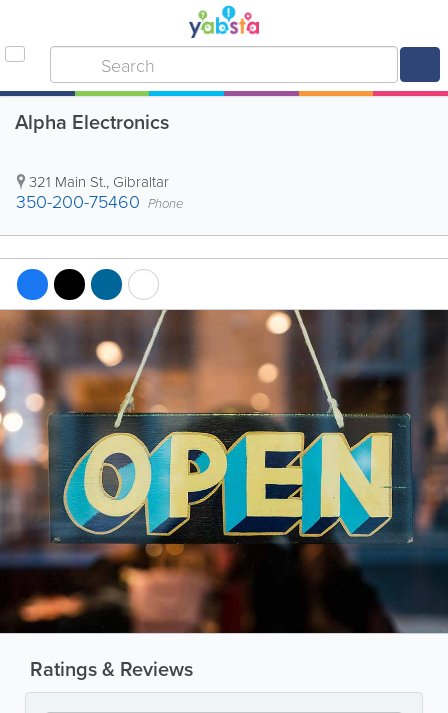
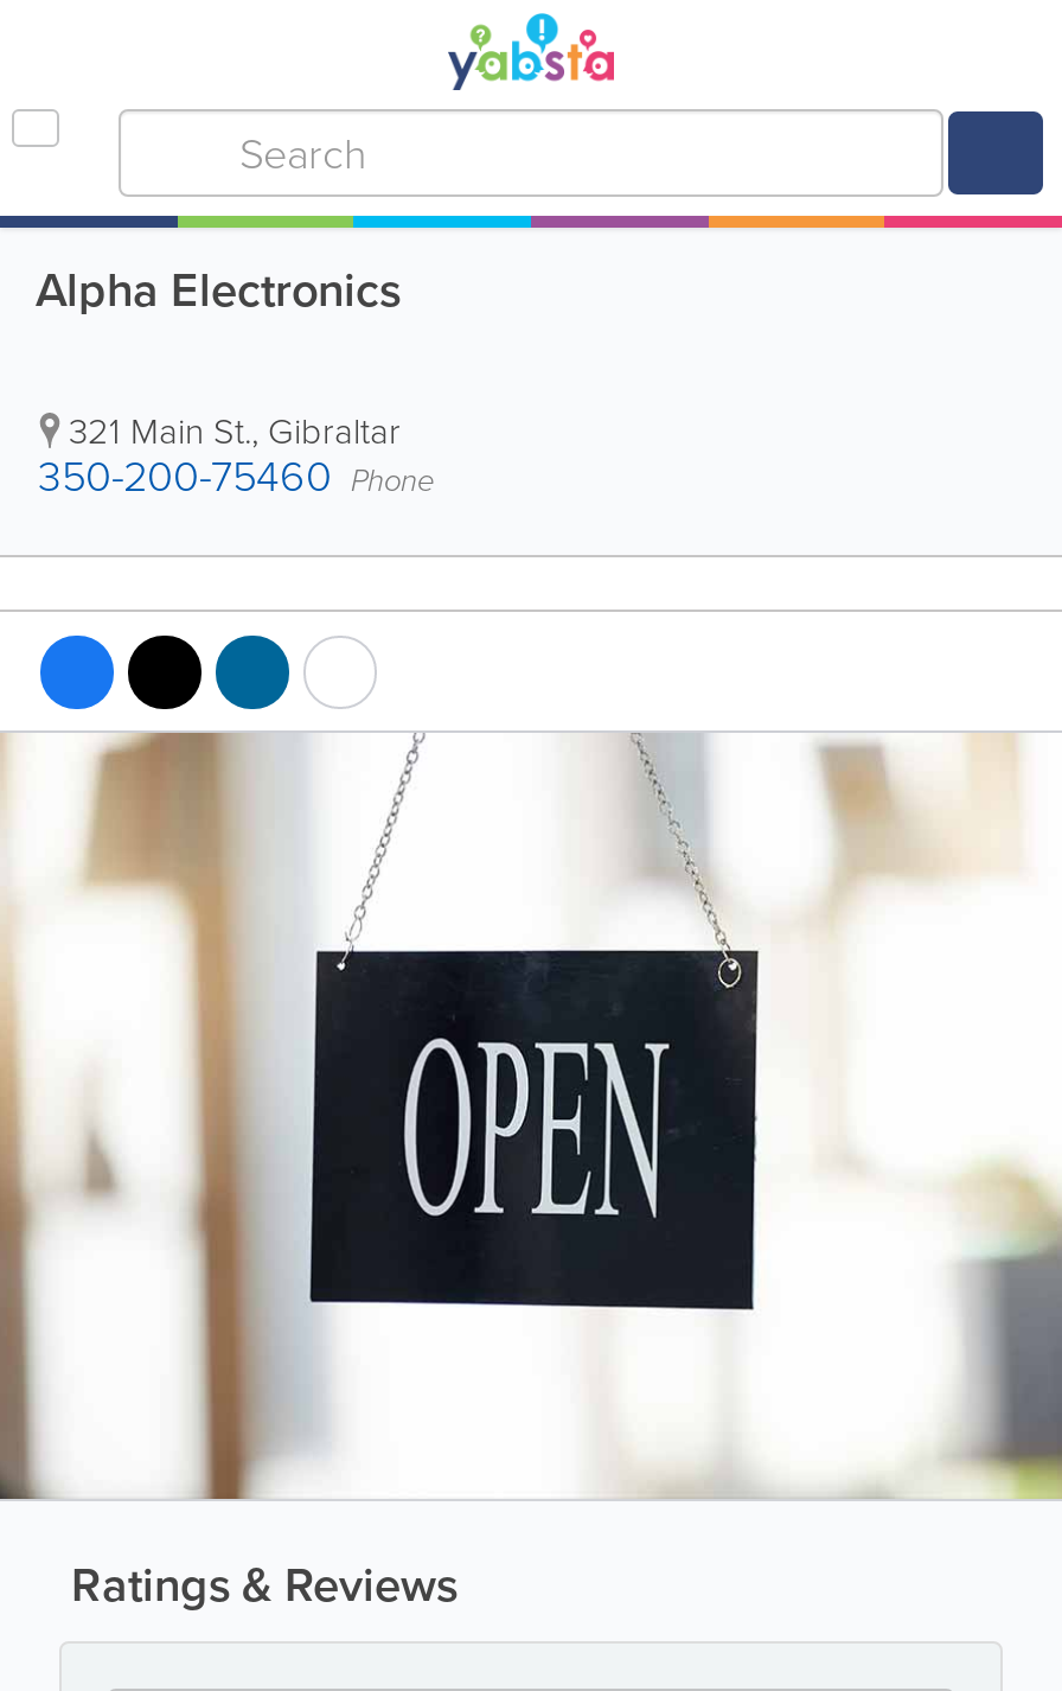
- [image]
+ [image]
